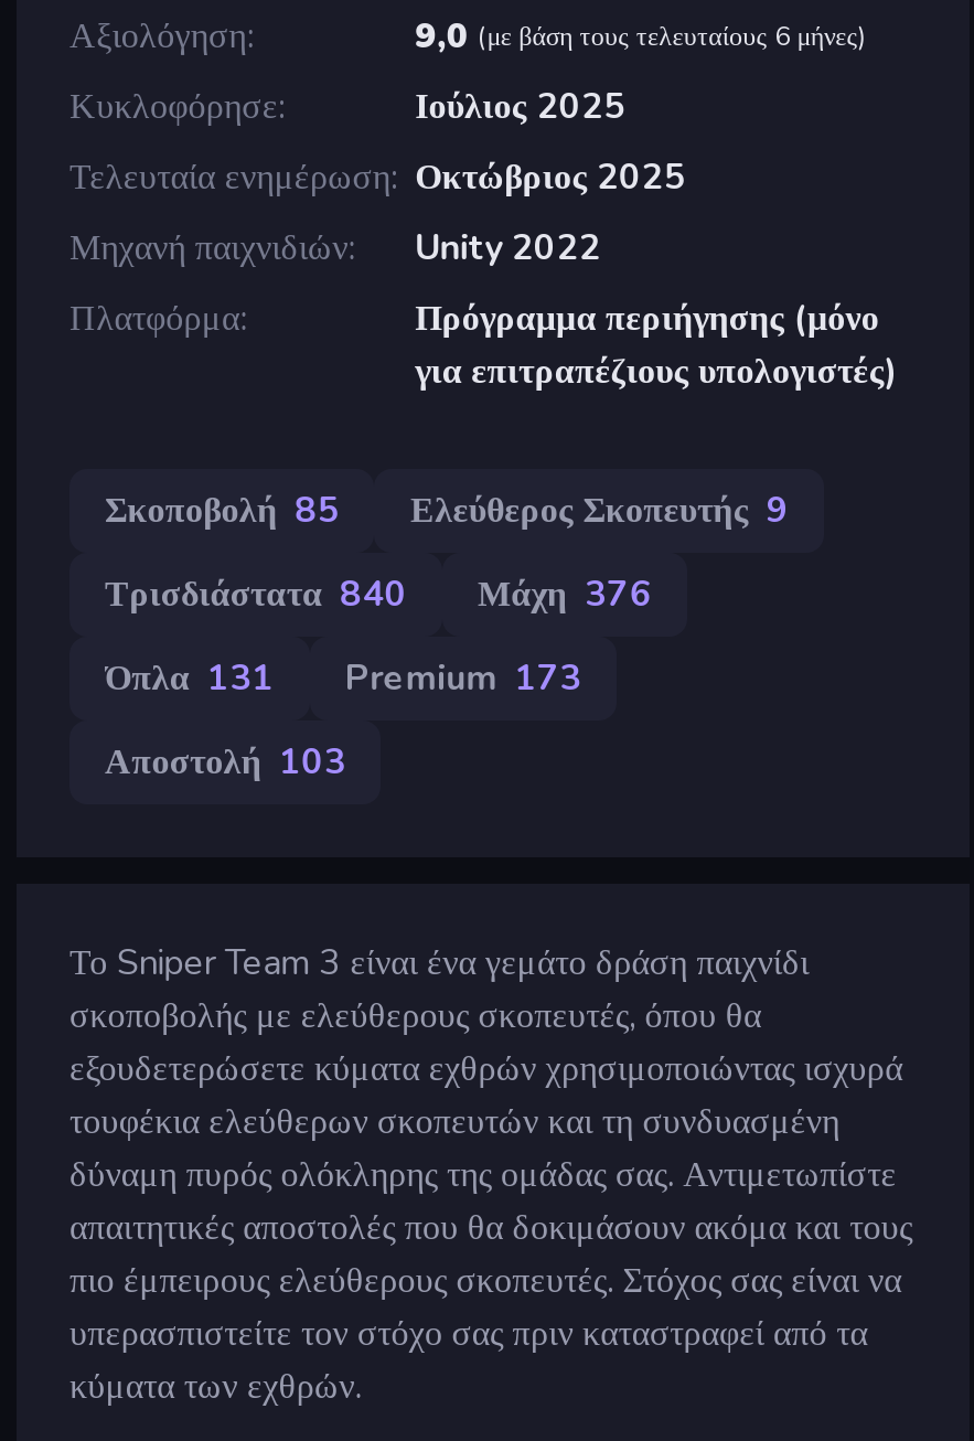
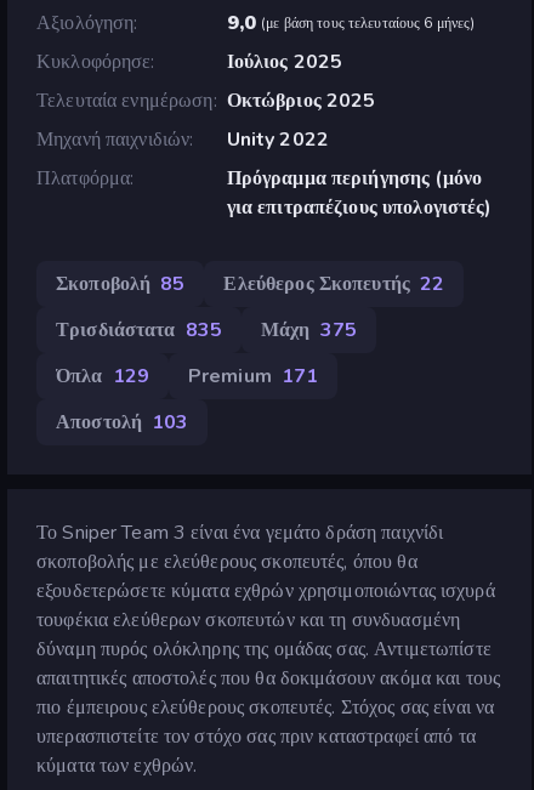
- Ελεύθερος Σκοπευτής 9
+ Ελεύθερος Σκοπευτής 22

- Τρισδιάστατα 840
+ Τρισδιάστατα 835

- Μάχη 376
+ Μάχη 375

- Όπλα 131
+ Όπλα 129

- Premium 173
+ Premium 171
